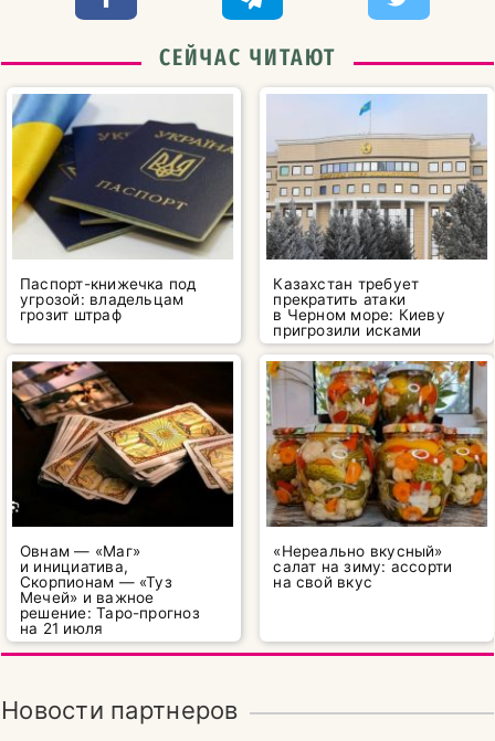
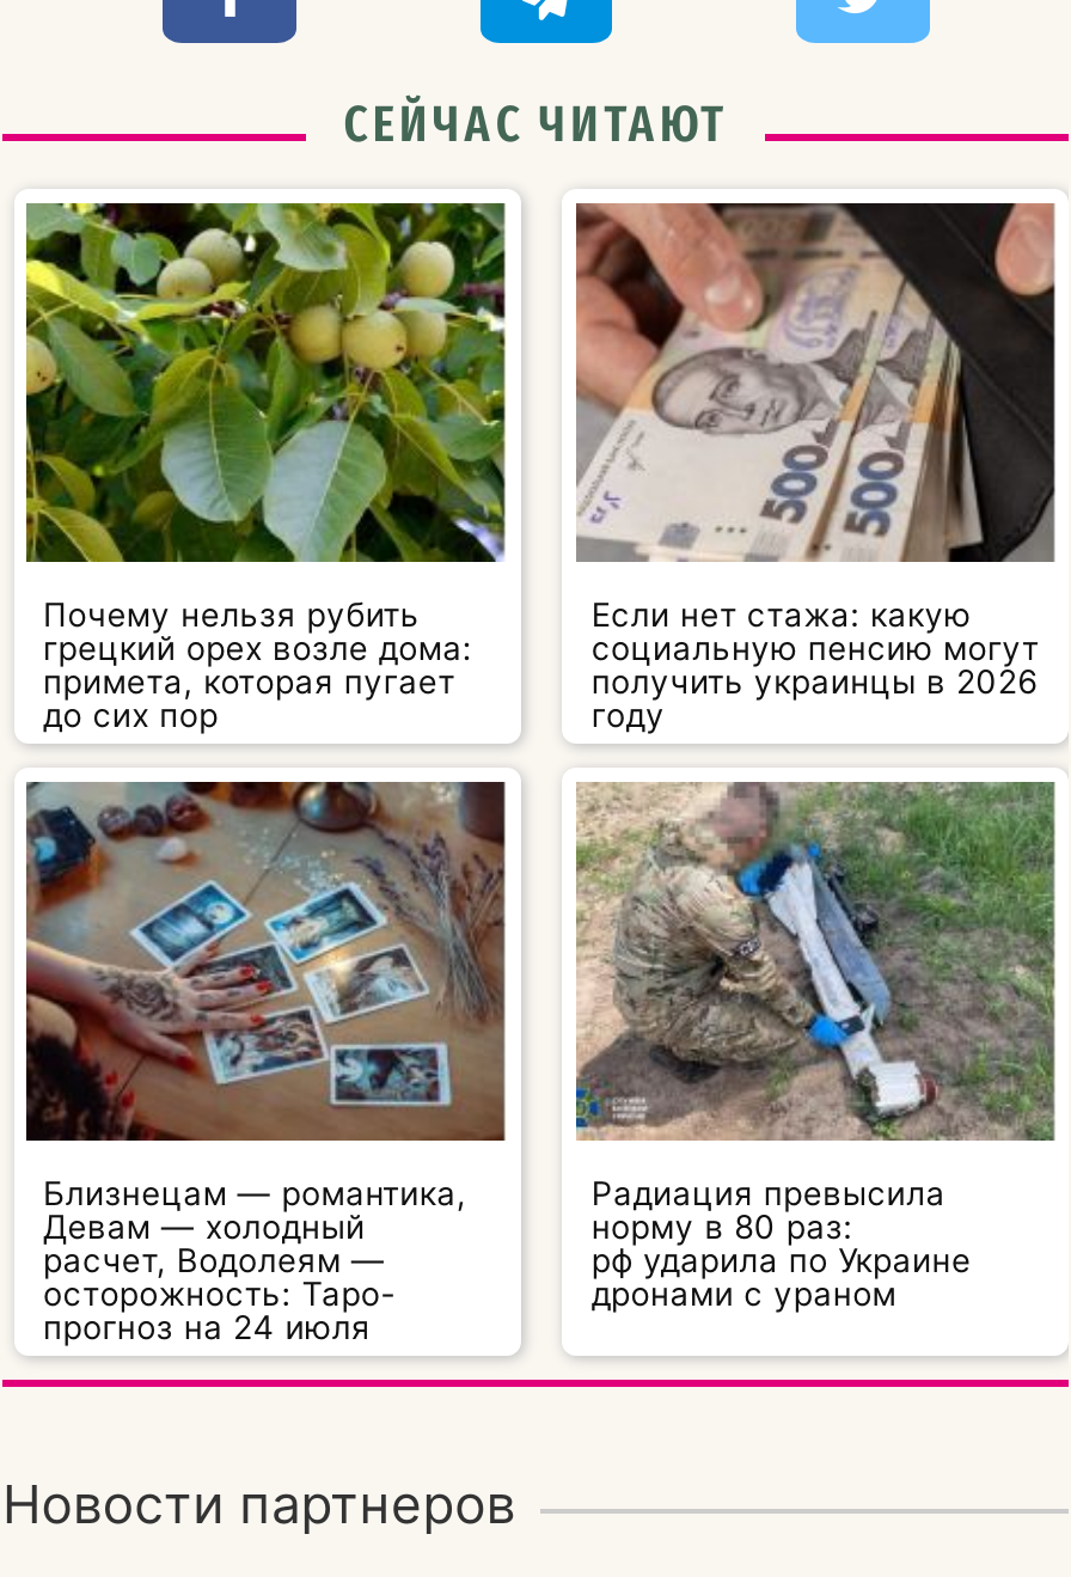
- [image]
- Паспорт-книжечка под
- угрозой: владельцам
- грозит штраф
+ [image]
+ Почему нельзя рубить
+ грецкий орех возле дома:
+ примета, которая пугает
+ до сих пор

- [image]
- Казахстан требует
- прекратить атаки
- в Черном море: Киеву
- пригрозили исками
+ [image]
+ Если нет стажа: какую
+ социальную пенсию могут
+ получить украинцы в 2026
+ году

- [image]
- Овнам — «Маг»
- и инициатива,
- Скорпионам — «Туз
- Мечей» и важное
- решение: Таро-прогноз
- на 21 июля
+ [image]
+ Близнецам — романтика,
+ Девам — холодный
+ расчет, Водолеям —
+ осторожность: Таро-
+ прогноз на 24 июля

- [image]
- «Нереально вкусный»
- салат на зиму: ассорти
- на свой вкус
+ [image]
+ Радиация превысила
+ норму в 80 раз:
+ рф ударила по Украине
+ дронами с ураном
